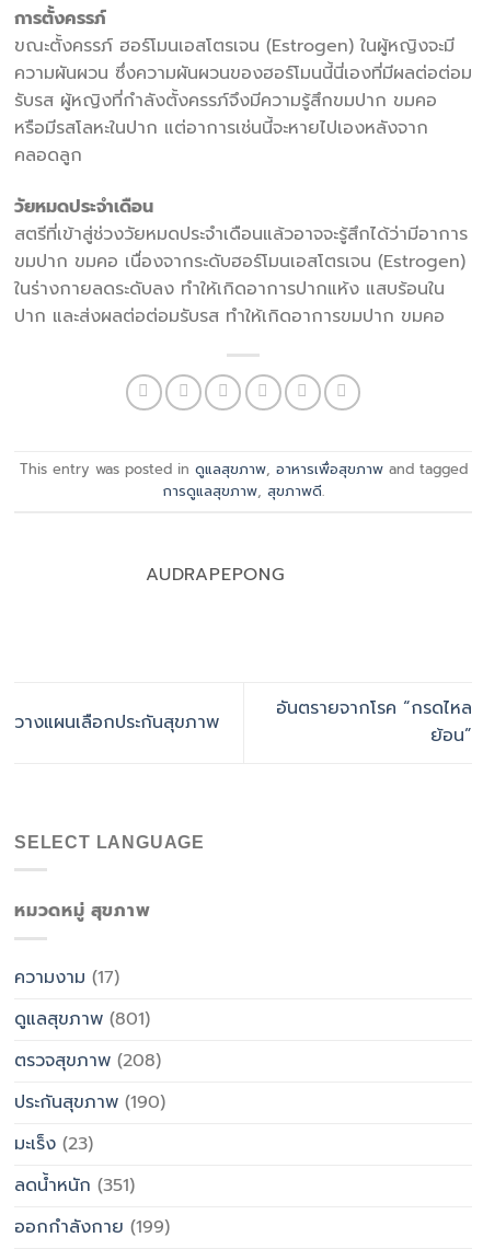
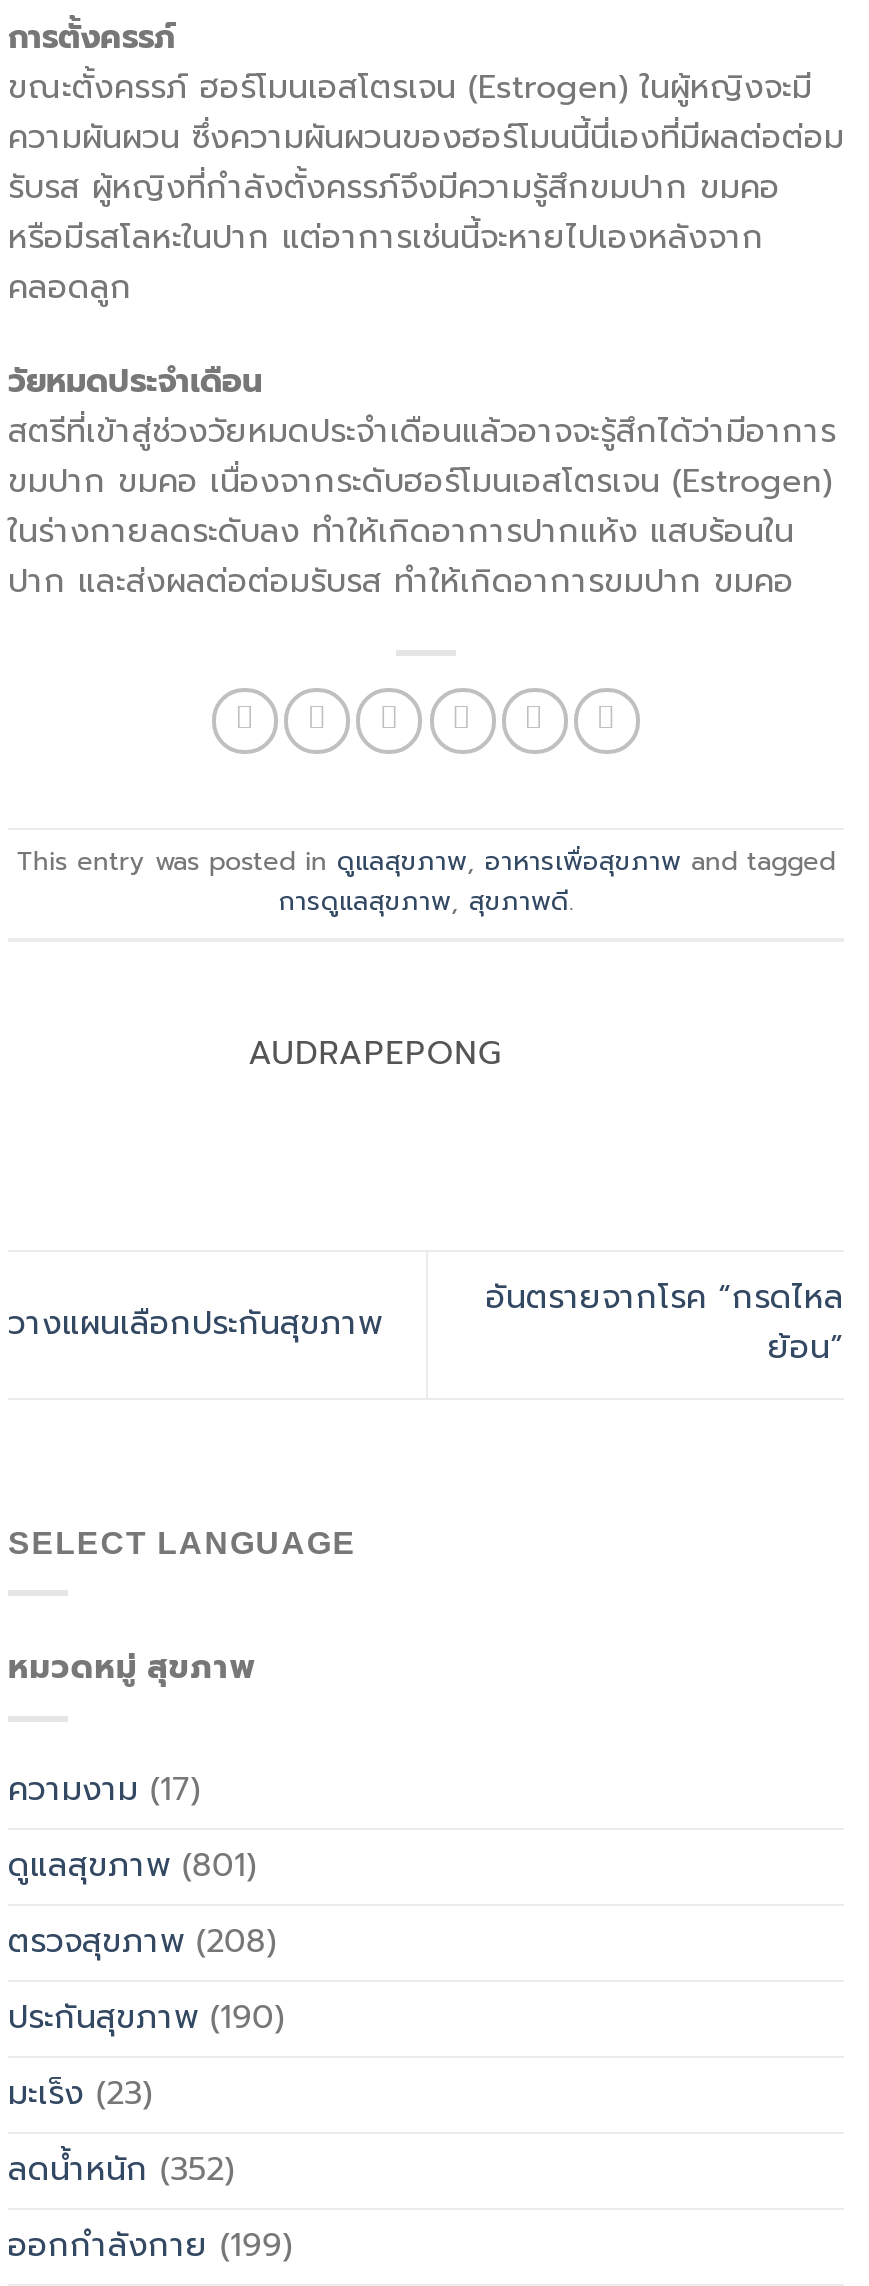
- ลดน้ำหนัก(351)
+ ลดน้ำหนัก(352)
